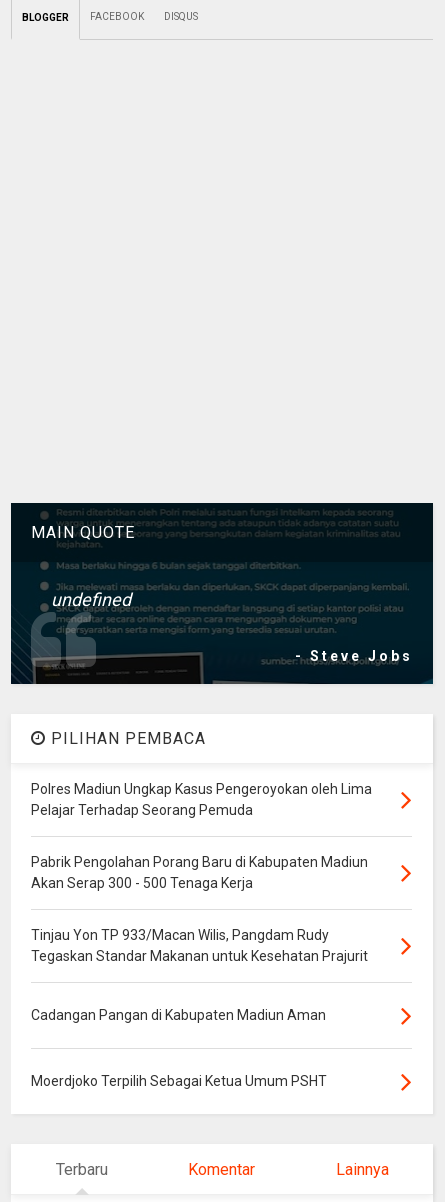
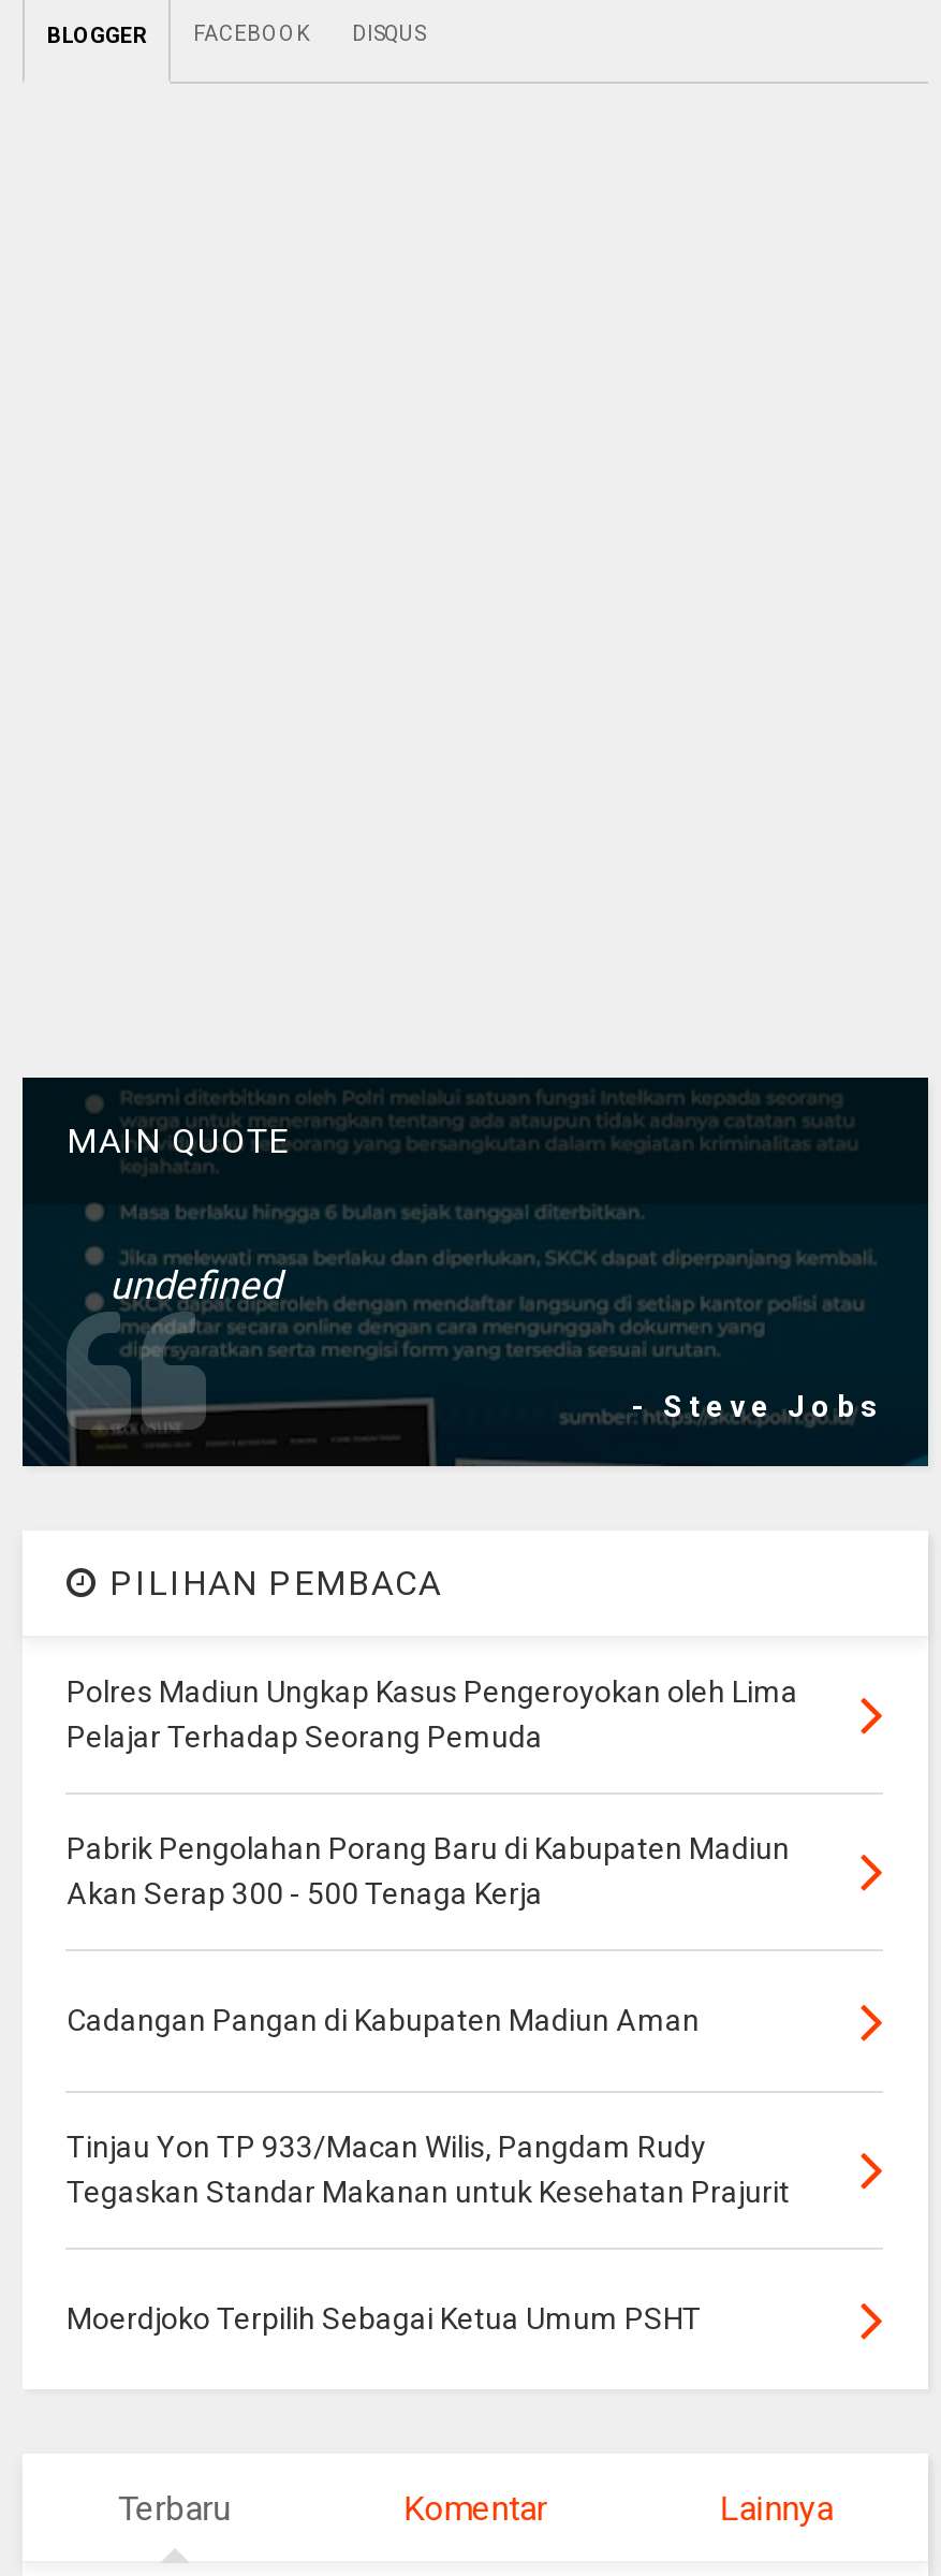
moved down: Tinjau Yon TP 933/Macan Wilis, Pangdam Rudy | Tegaskan Standar Makanan untuk Kesehatan Prajurit

moved up: Cadangan Pangan di Kabupaten Madiun Aman
